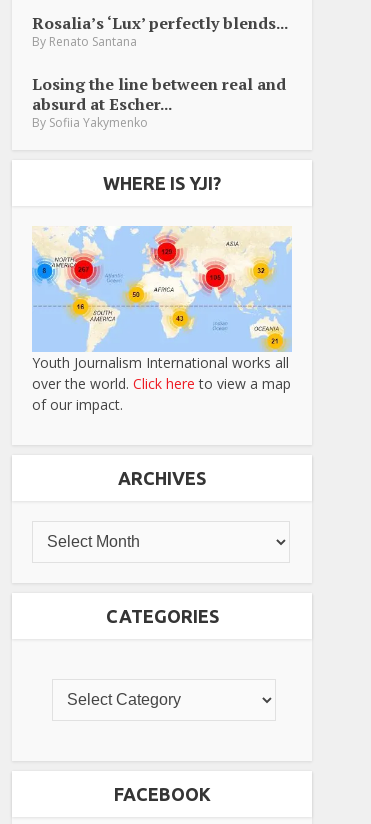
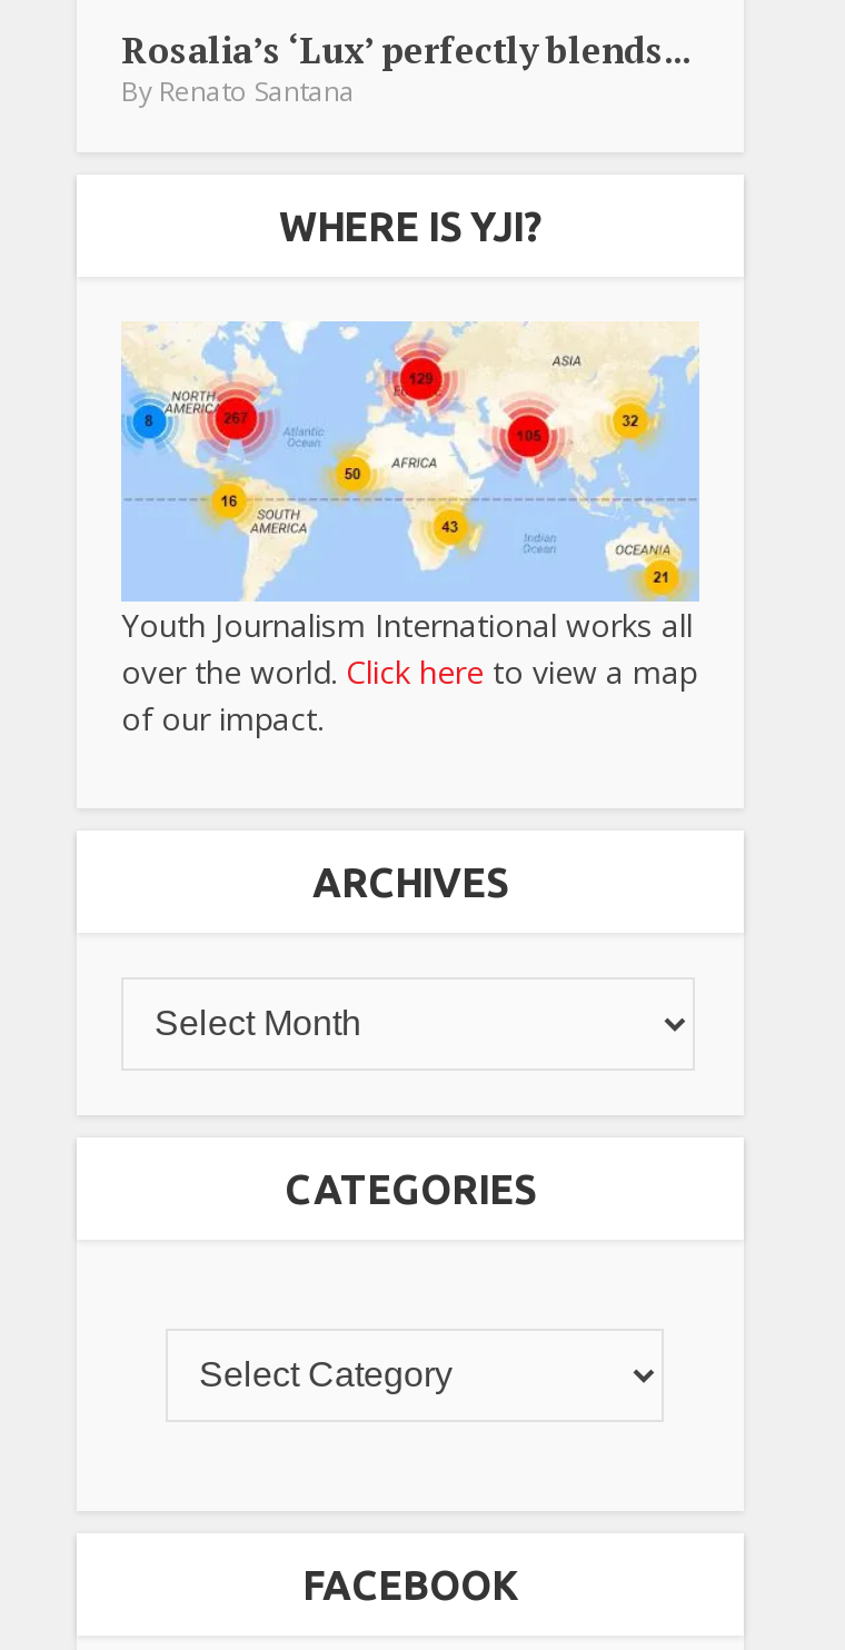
- Losing the line between real and
- absurd at Escher...
- By Sofiia Yakymenko
